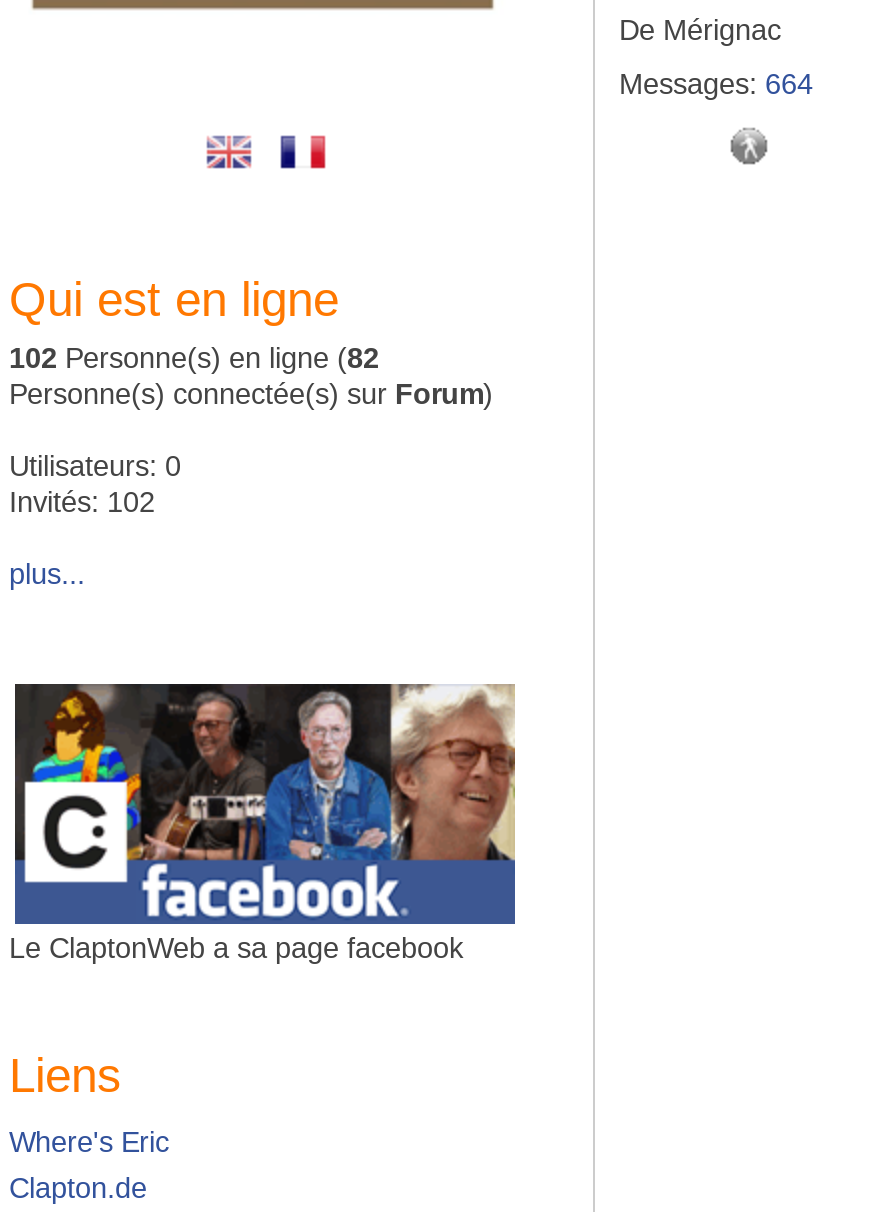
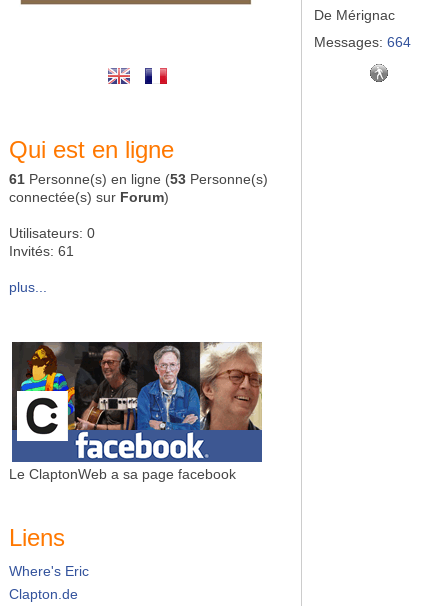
- 102 Personne(s) en ligne (82
- Personne(s) connectée(s) sur Forum)
+ 61 Personne(s) en ligne (53 Personne(s)
+ connectée(s) sur Forum)

- Invités: 102
+ Invités: 61
